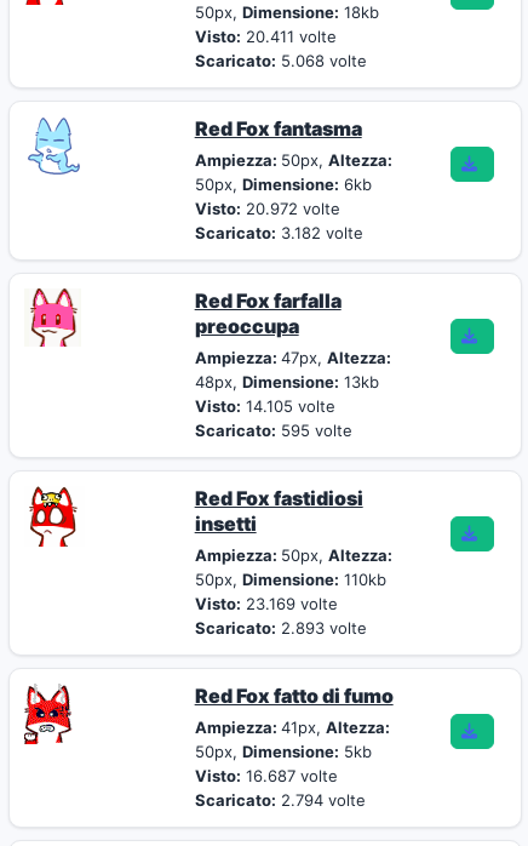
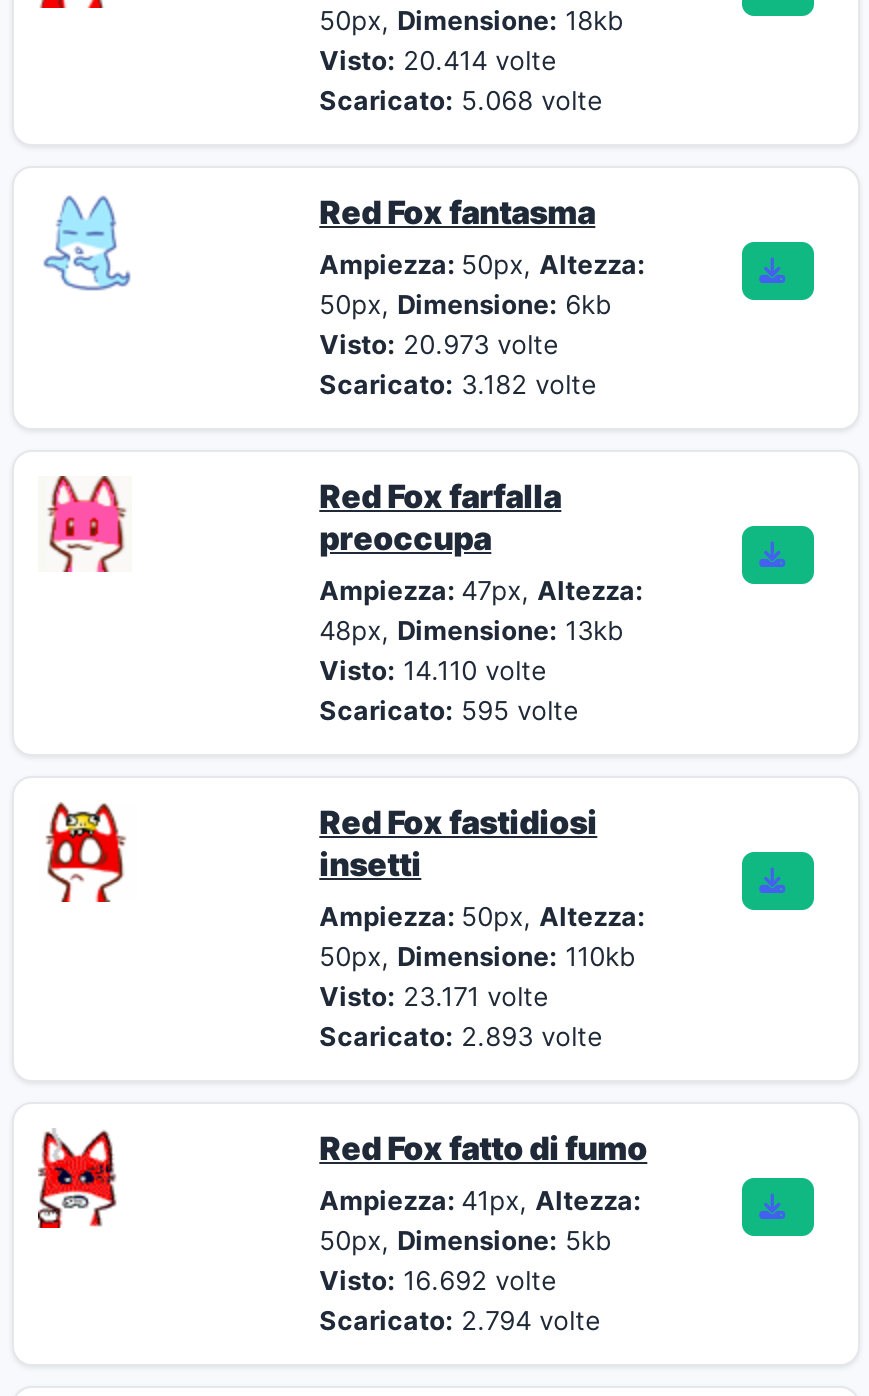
- Visto: 20.411 volte
+ Visto: 20.414 volte

- Visto: 20.972 volte
+ Visto: 20.973 volte

- Visto: 14.105 volte
+ Visto: 14.110 volte

- Visto: 23.169 volte
+ Visto: 23.171 volte

- Visto: 16.687 volte
+ Visto: 16.692 volte
